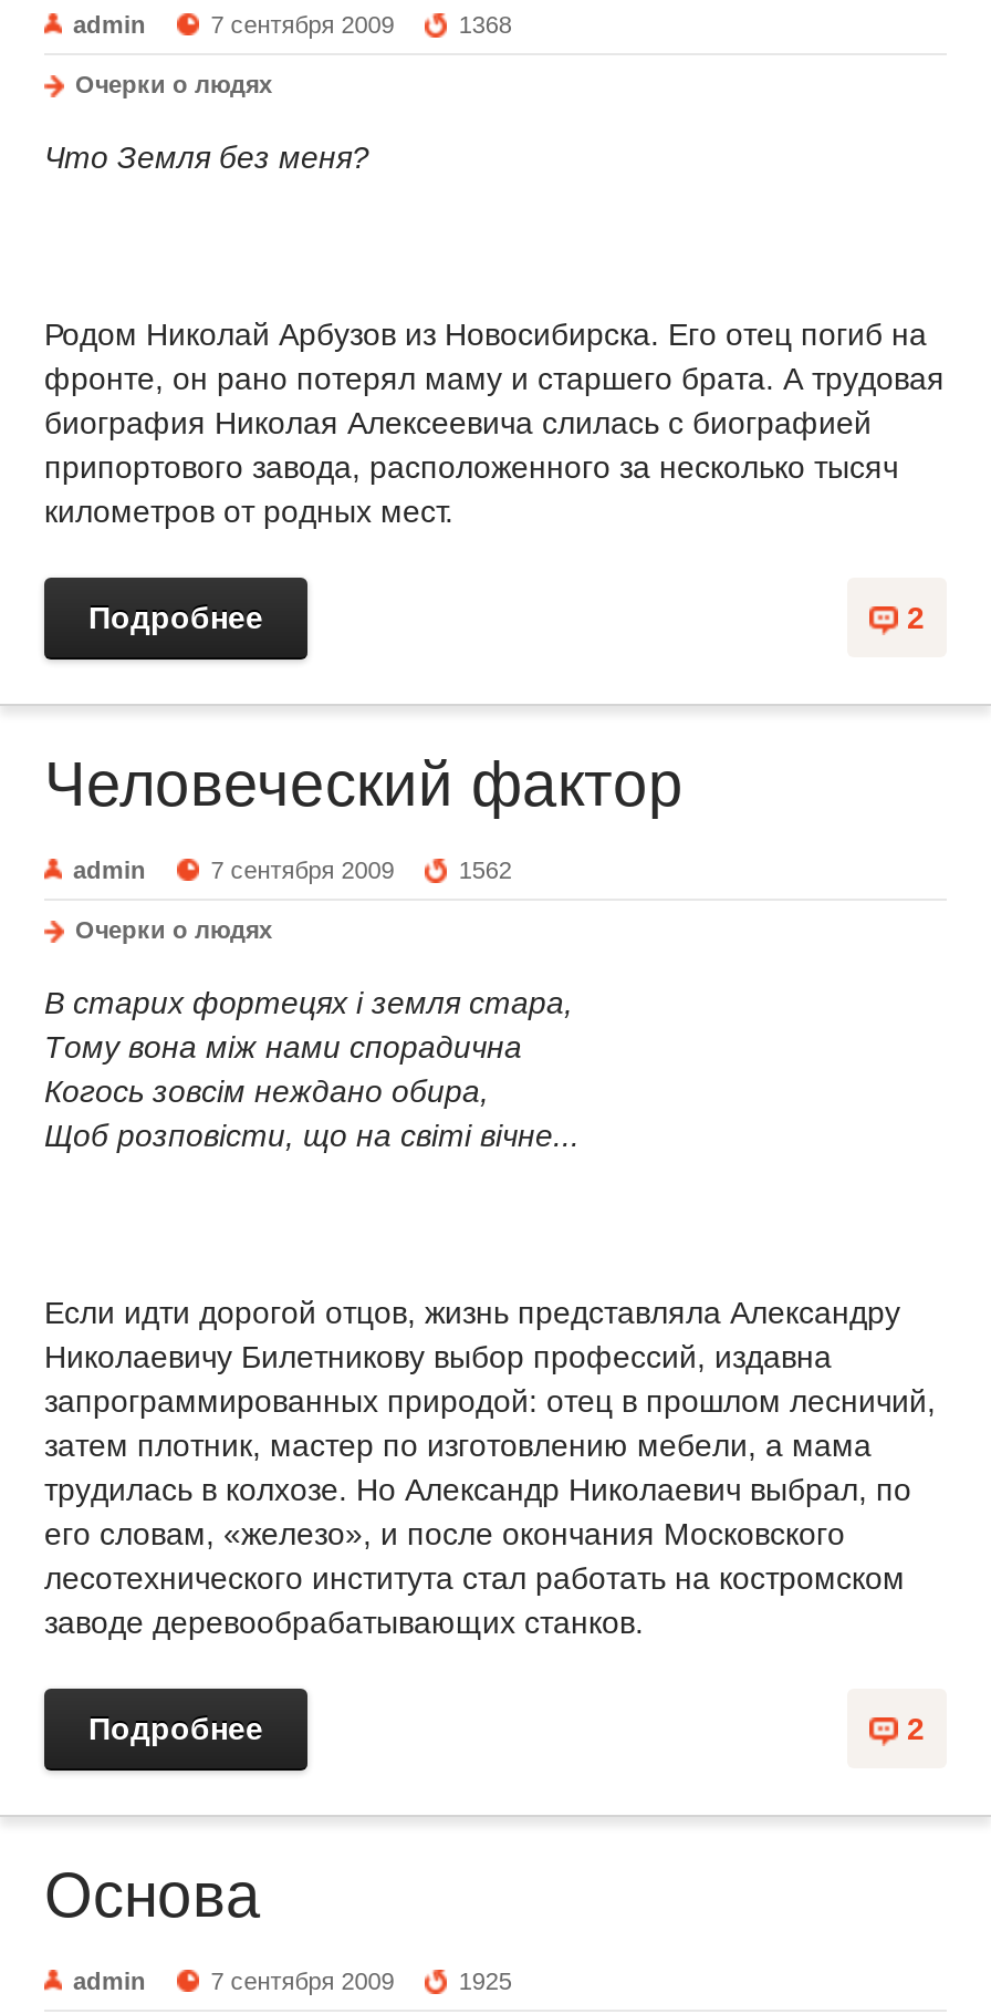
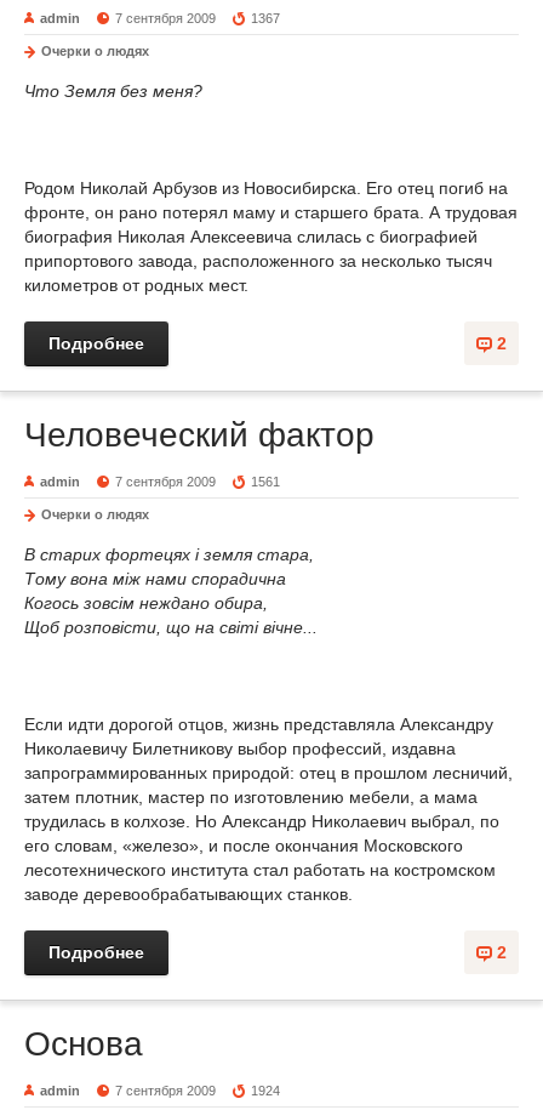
- 1368
+ 1367

- 1562
+ 1561

- 1925
+ 1924
